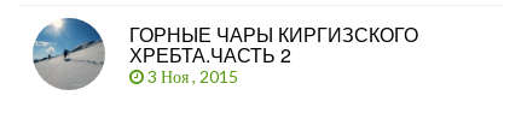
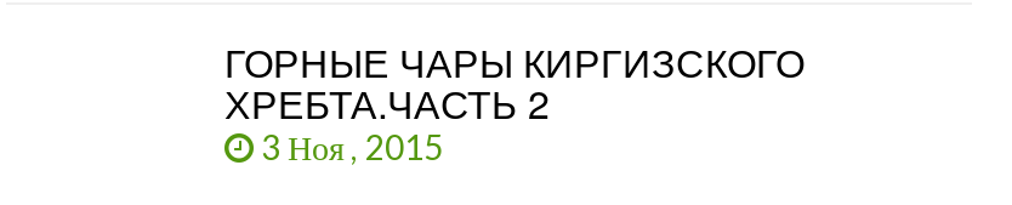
- [image]
